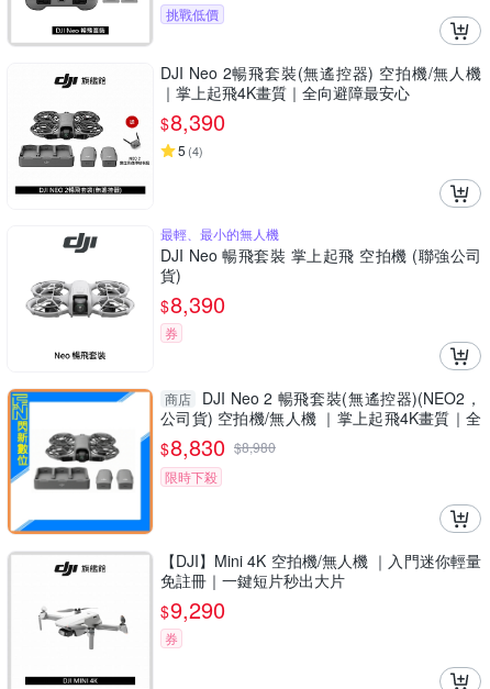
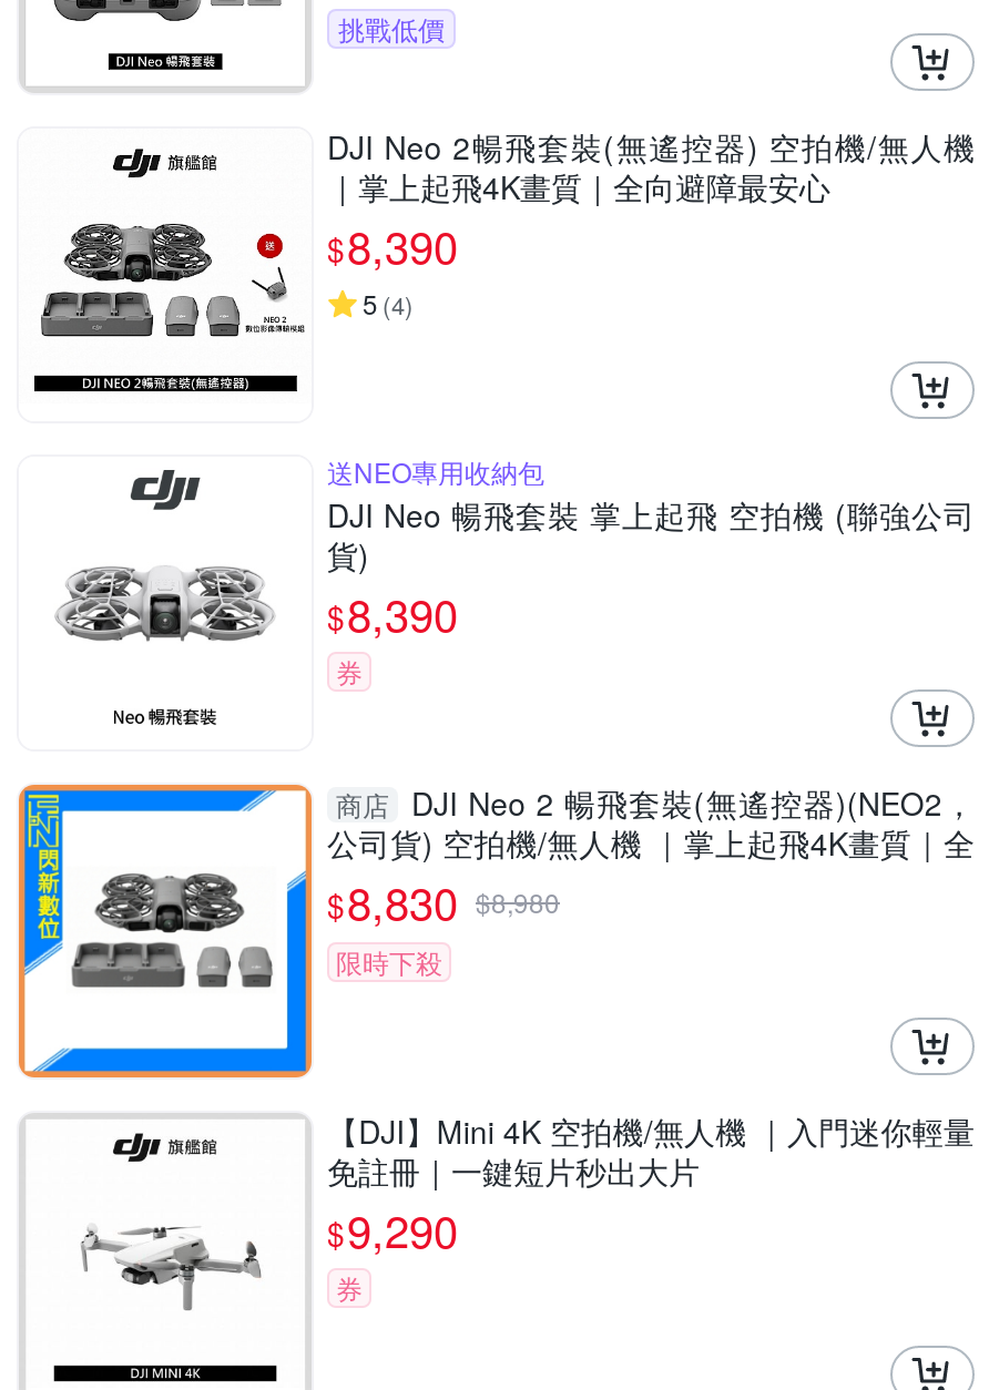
- 最輕、最小的無人機
+ 送NEO專用收納包
